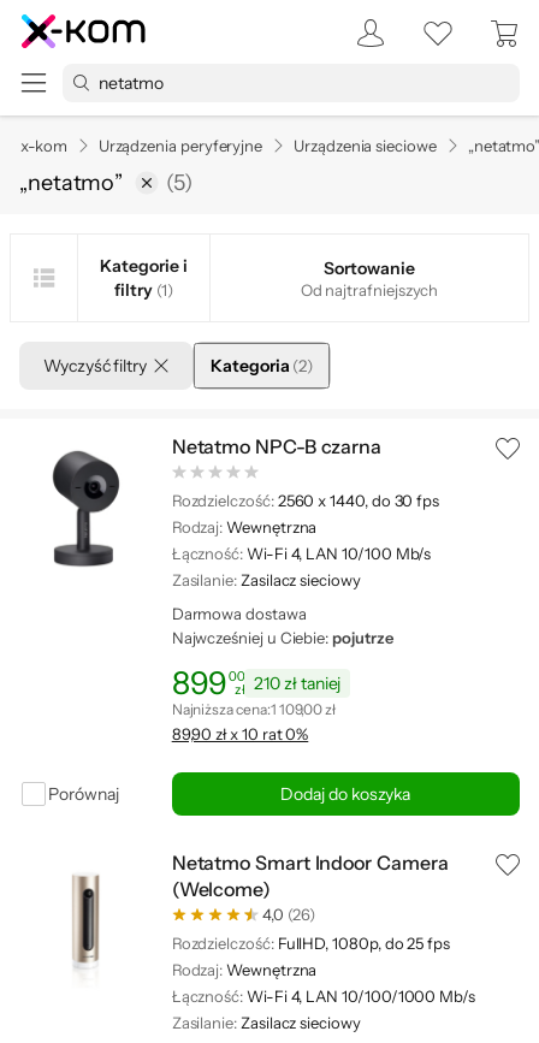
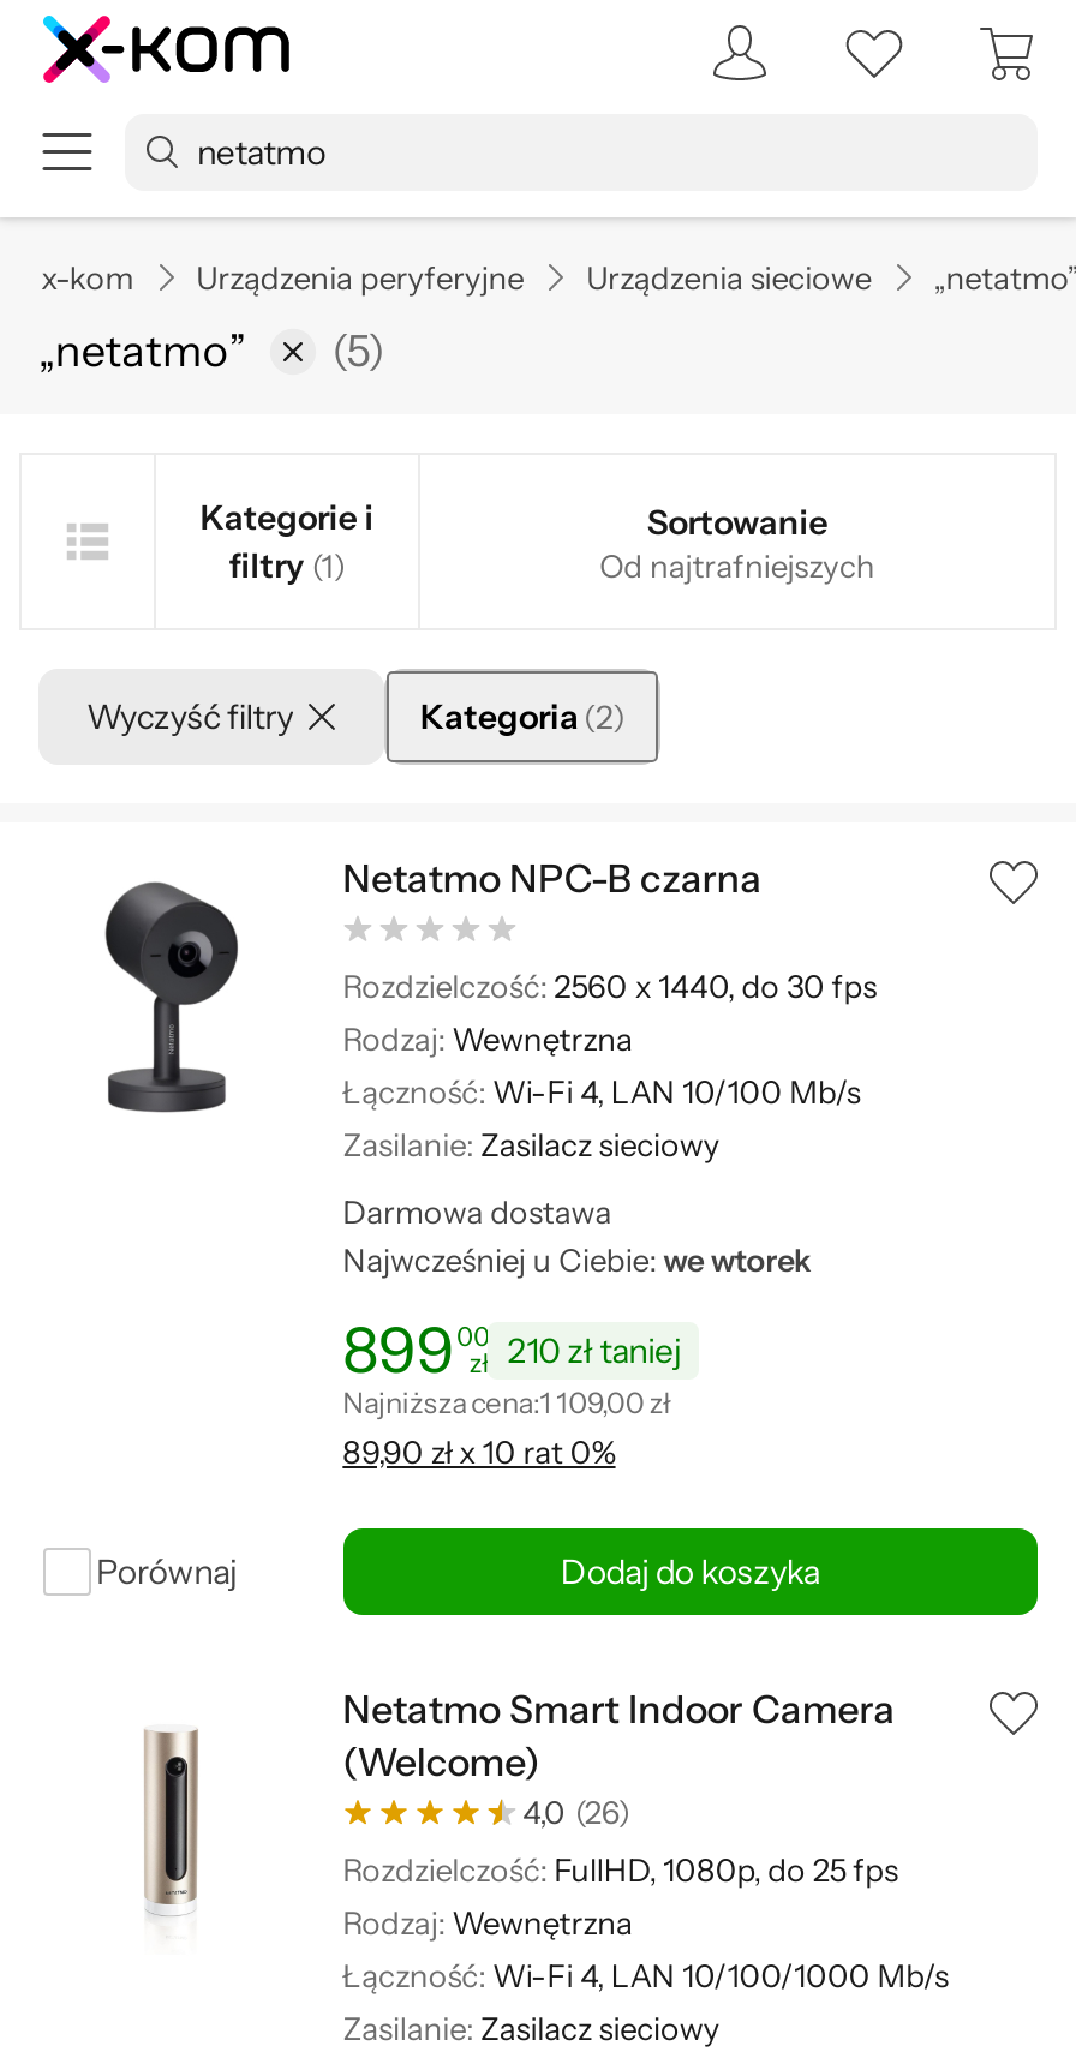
- Najwcześniej u Ciebie: pojutrze
+ Najwcześniej u Ciebie: we wtorek
